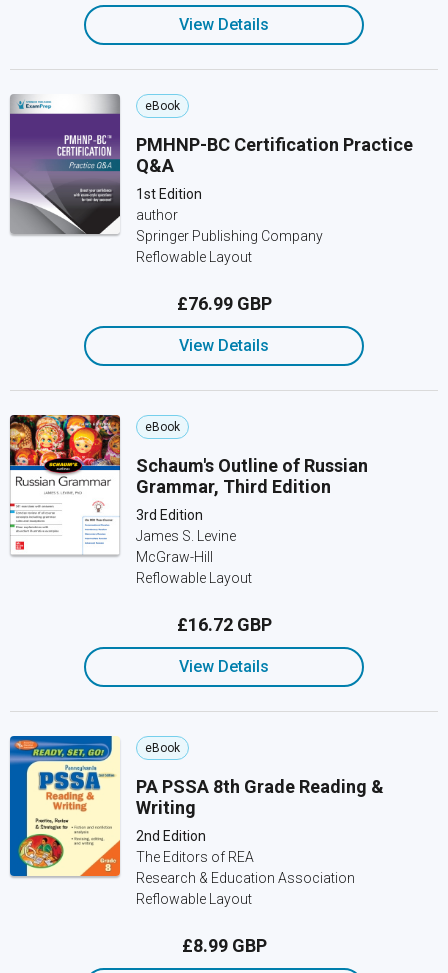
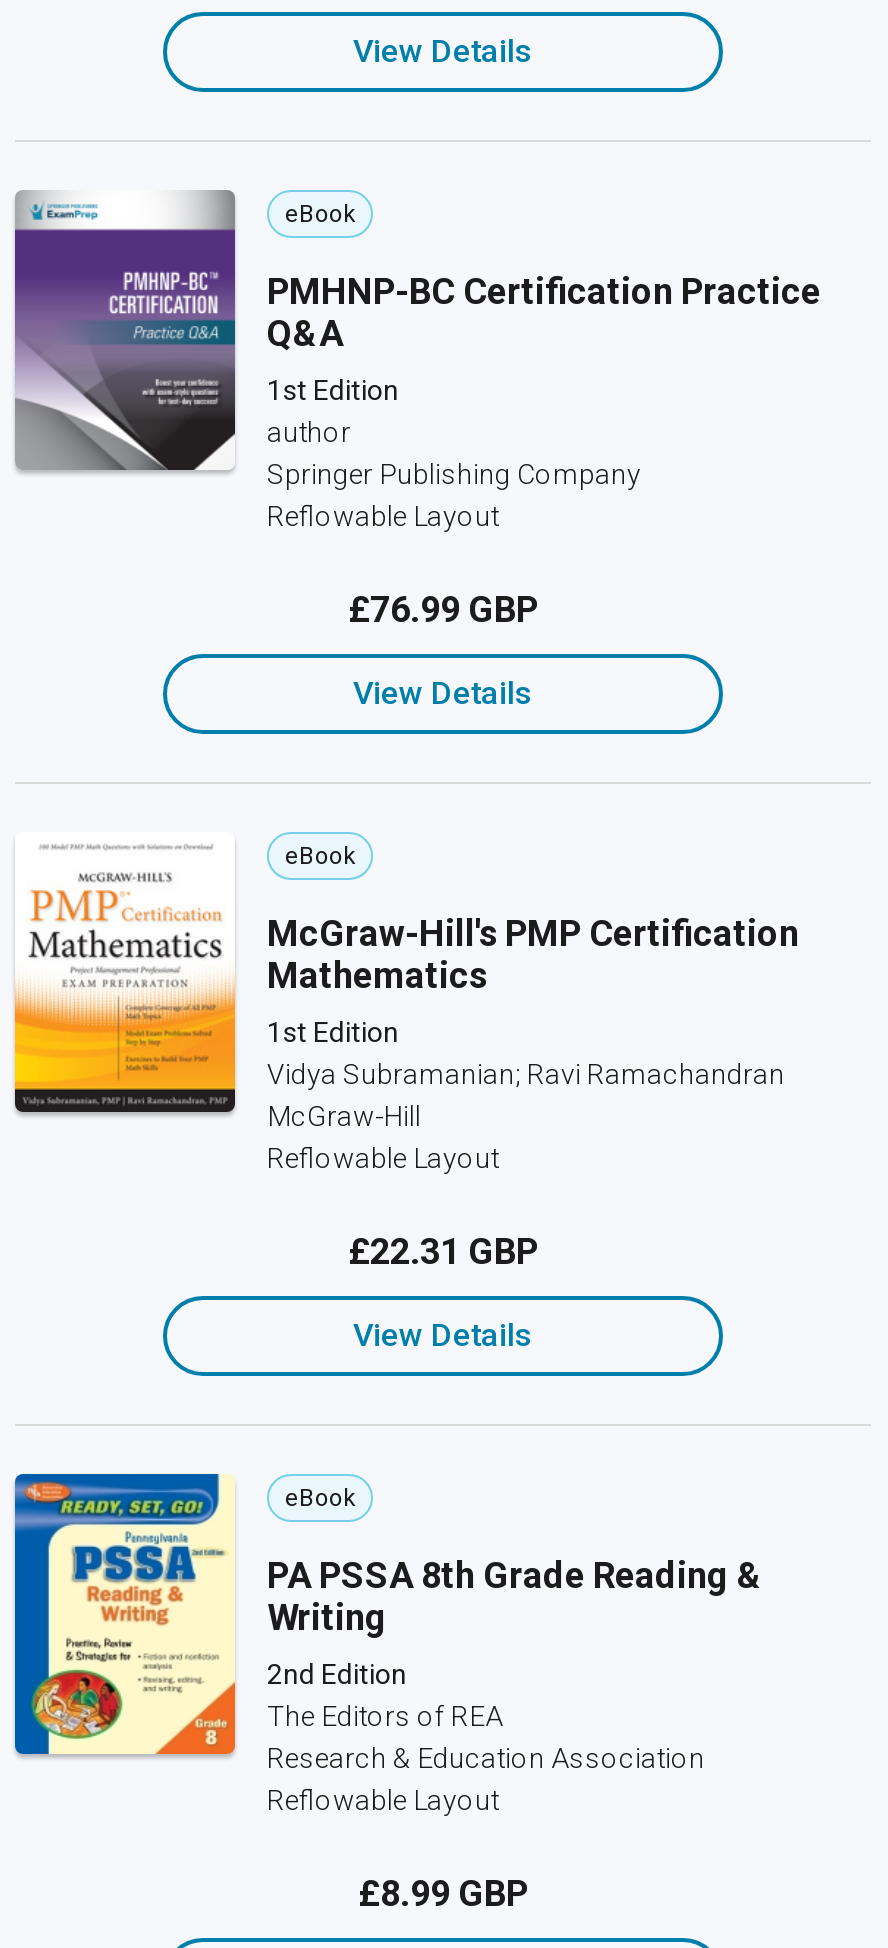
- [image]
- Schaum's Outline of Russian
- Grammar, Third Edition
+ [image]
+ McGraw-Hill's PMP Certification
+ Mathematics

- 3rd Edition
- James S. Levine
+ 1st Edition
+ Vidya Subramanian; Ravi Ramachandran

- £16.72 GBP
+ £22.31 GBP
